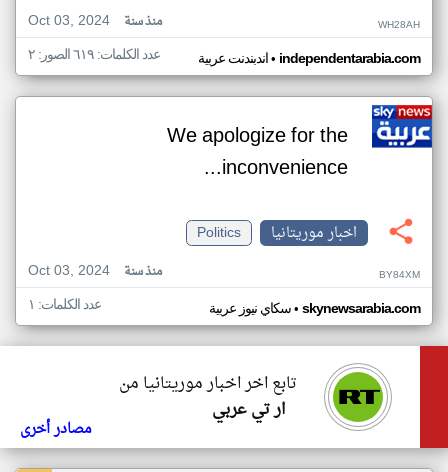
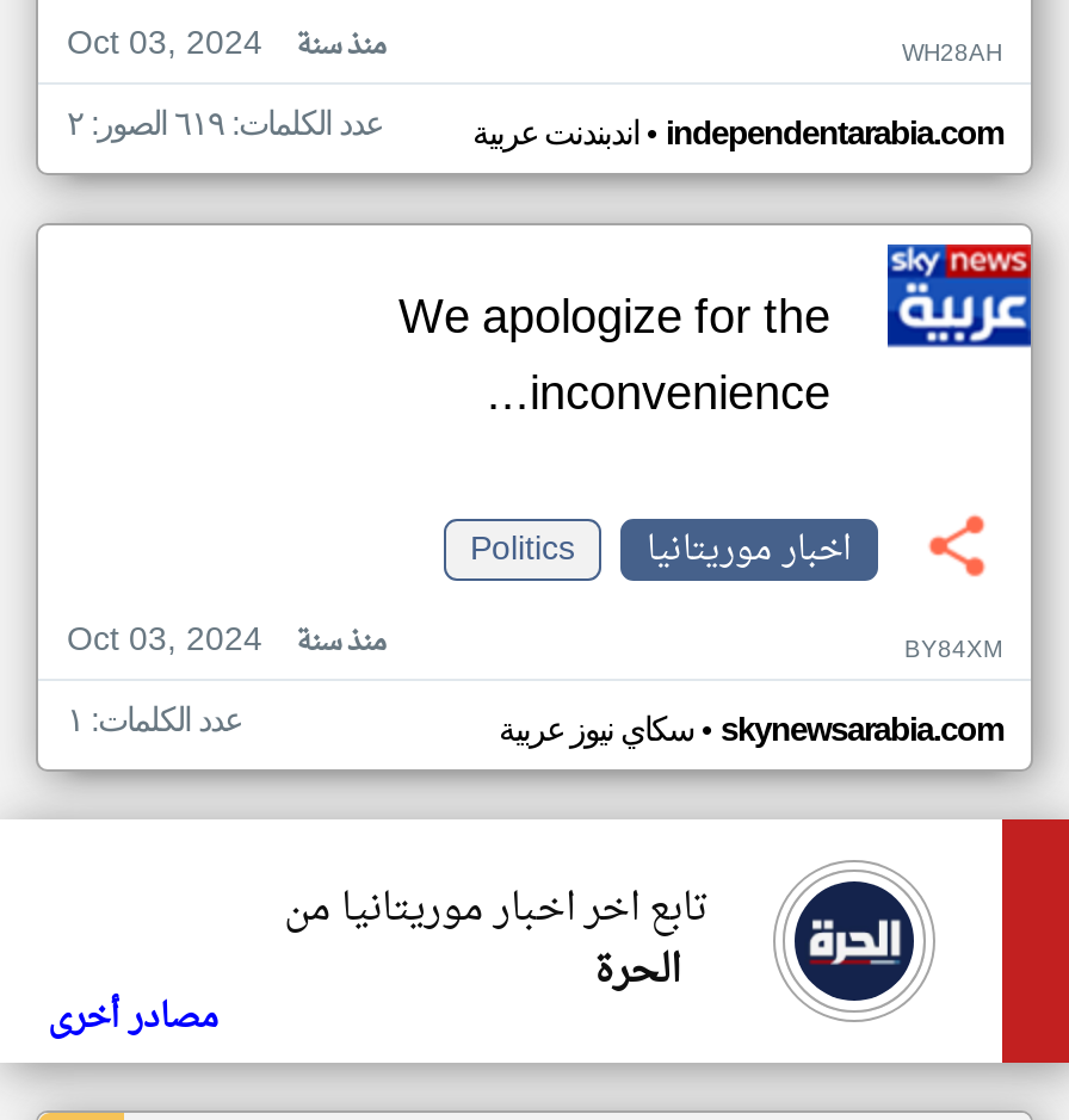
- [image]
+ [image]

- ار تي عربي
+ الحرة
